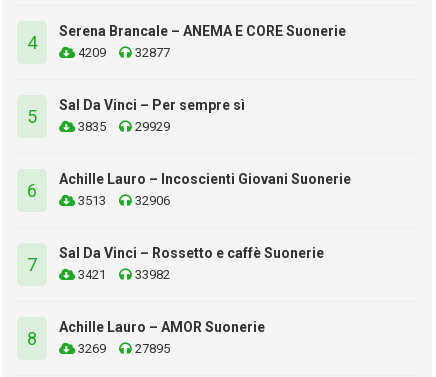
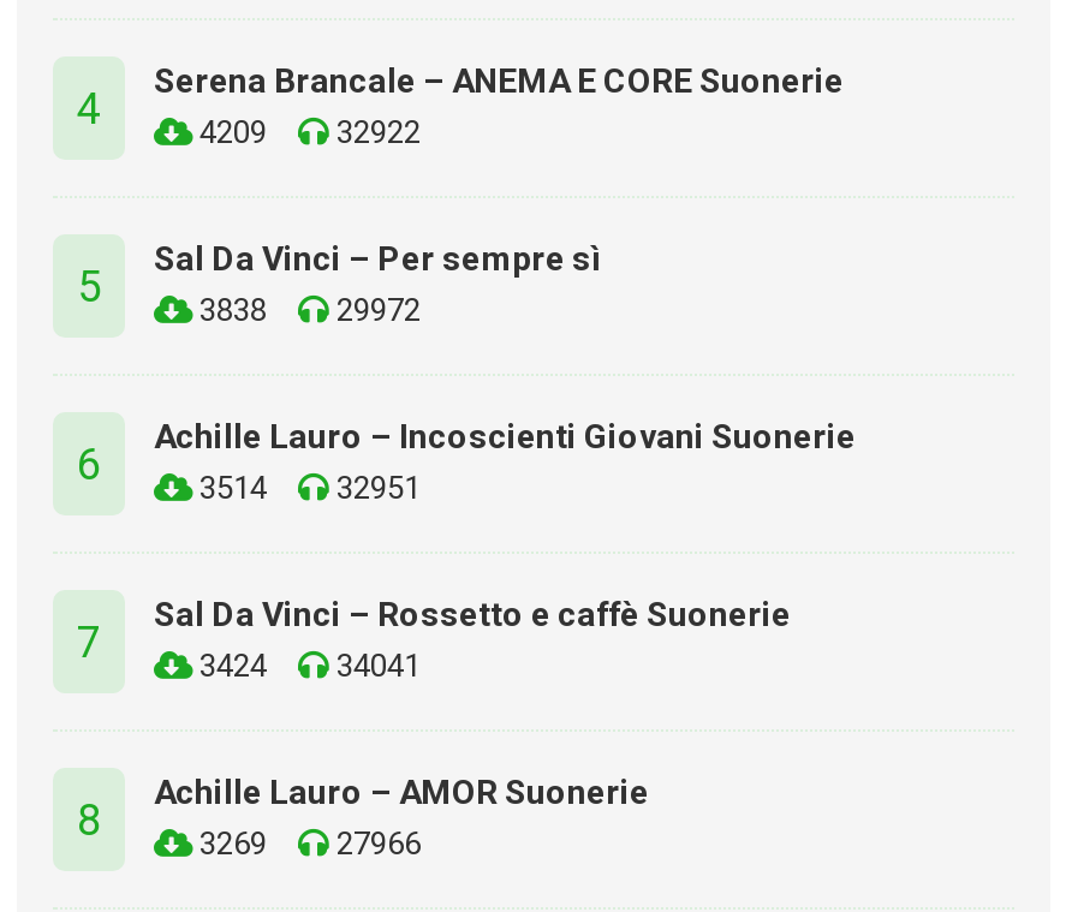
- 4209 32877
+ 4209 32922

- 3835
+ 3838

- 29929
+ 29972

- 3513
+ 3514

- 32906
+ 32951

- 3421
+ 3424

- 33982
+ 34041

- 3269 27895
+ 3269 27966
